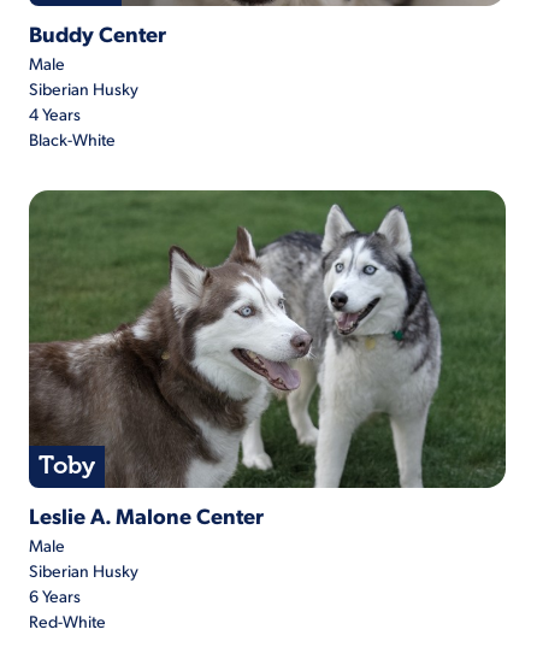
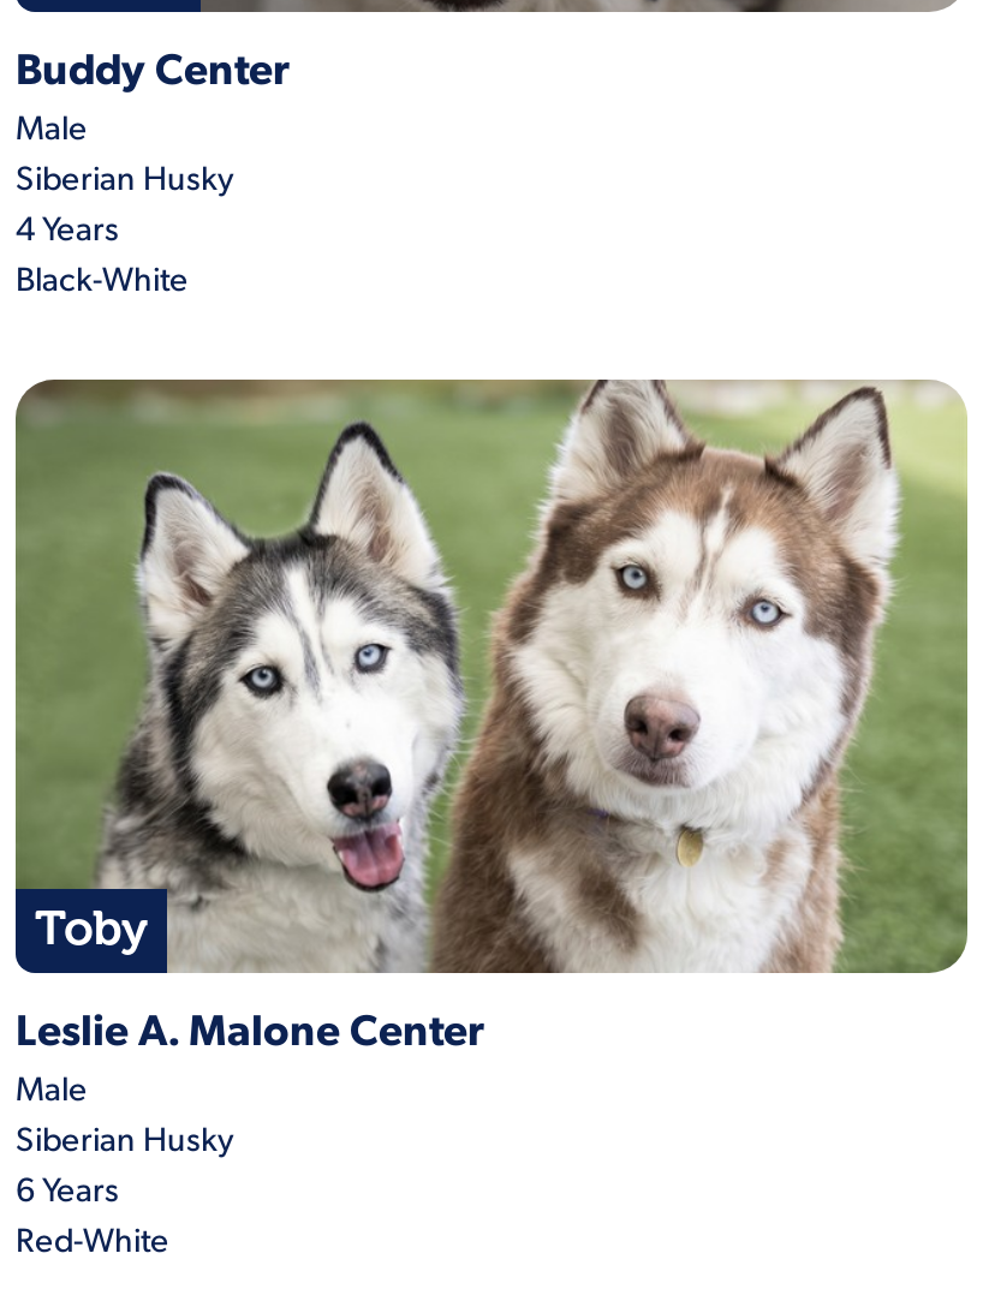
- [image]
+ [image]
